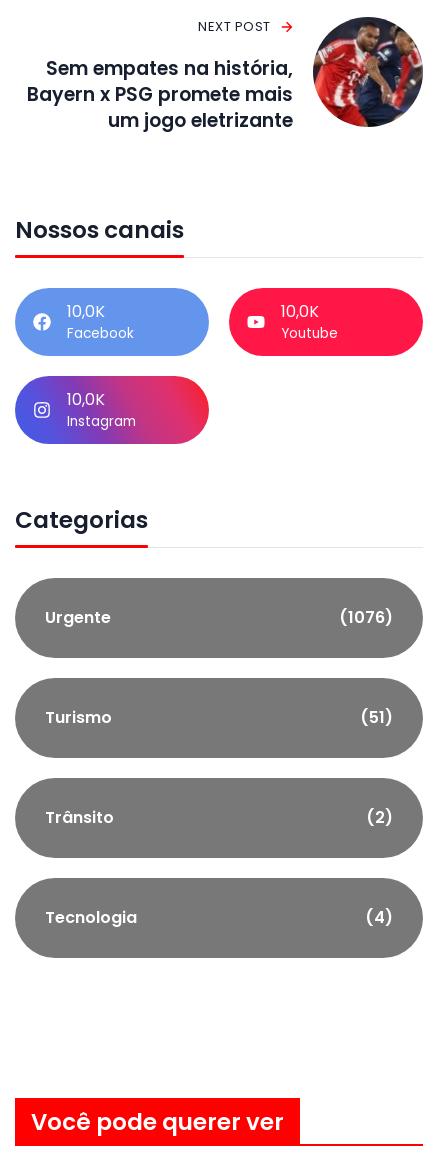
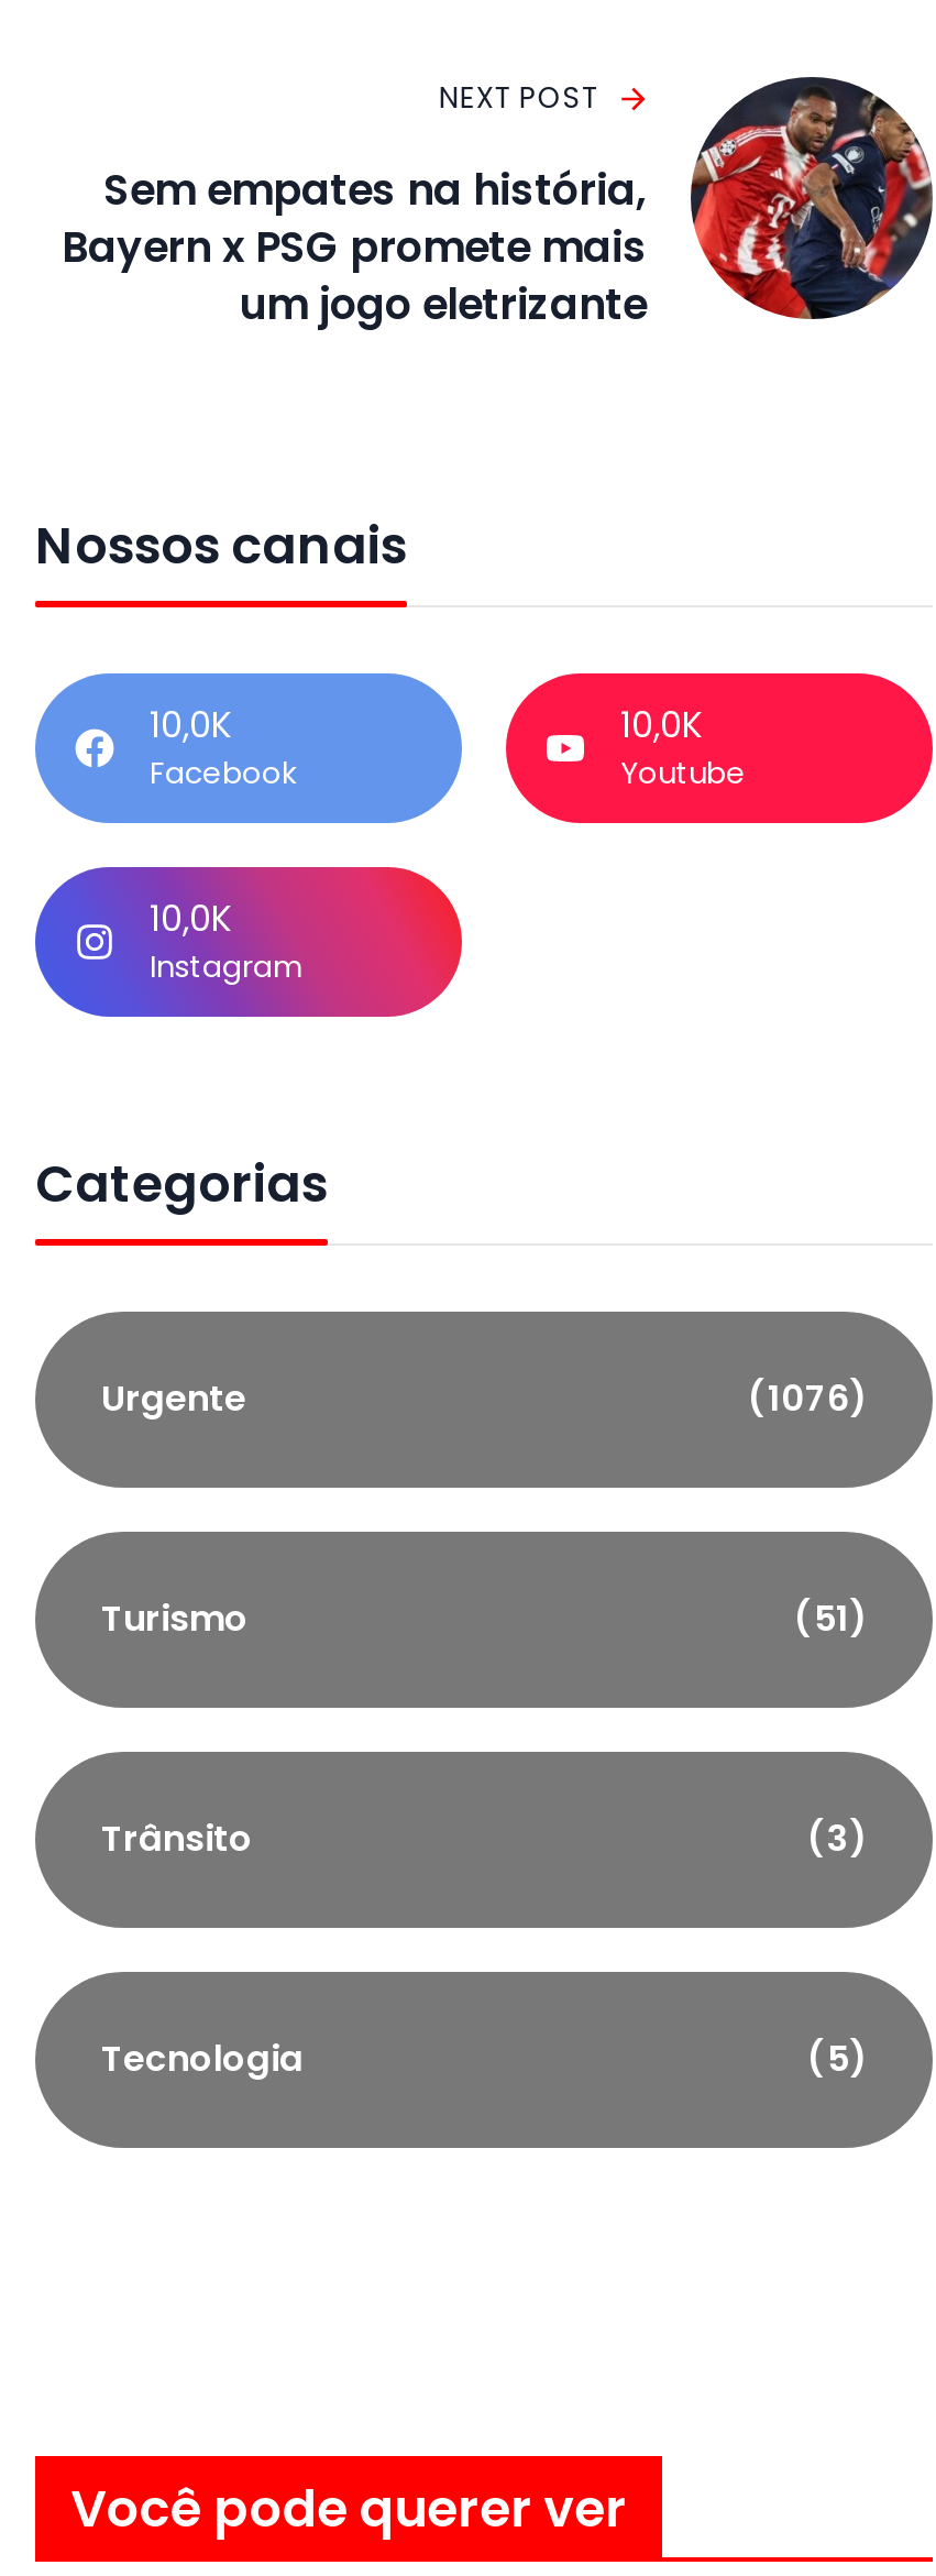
- (2)
+ (3)

- (4)
+ (5)
